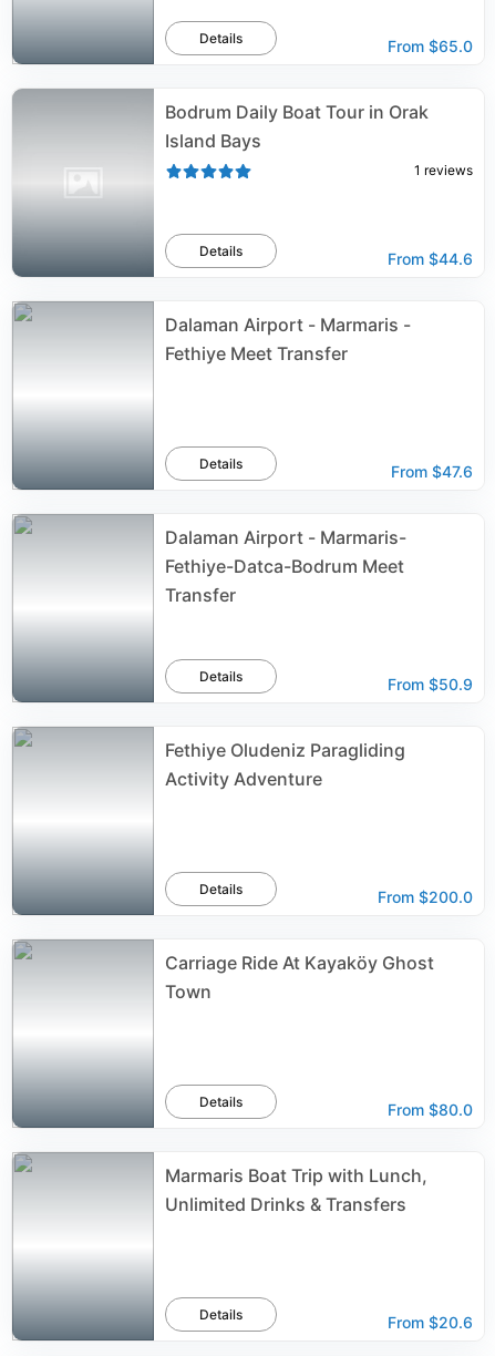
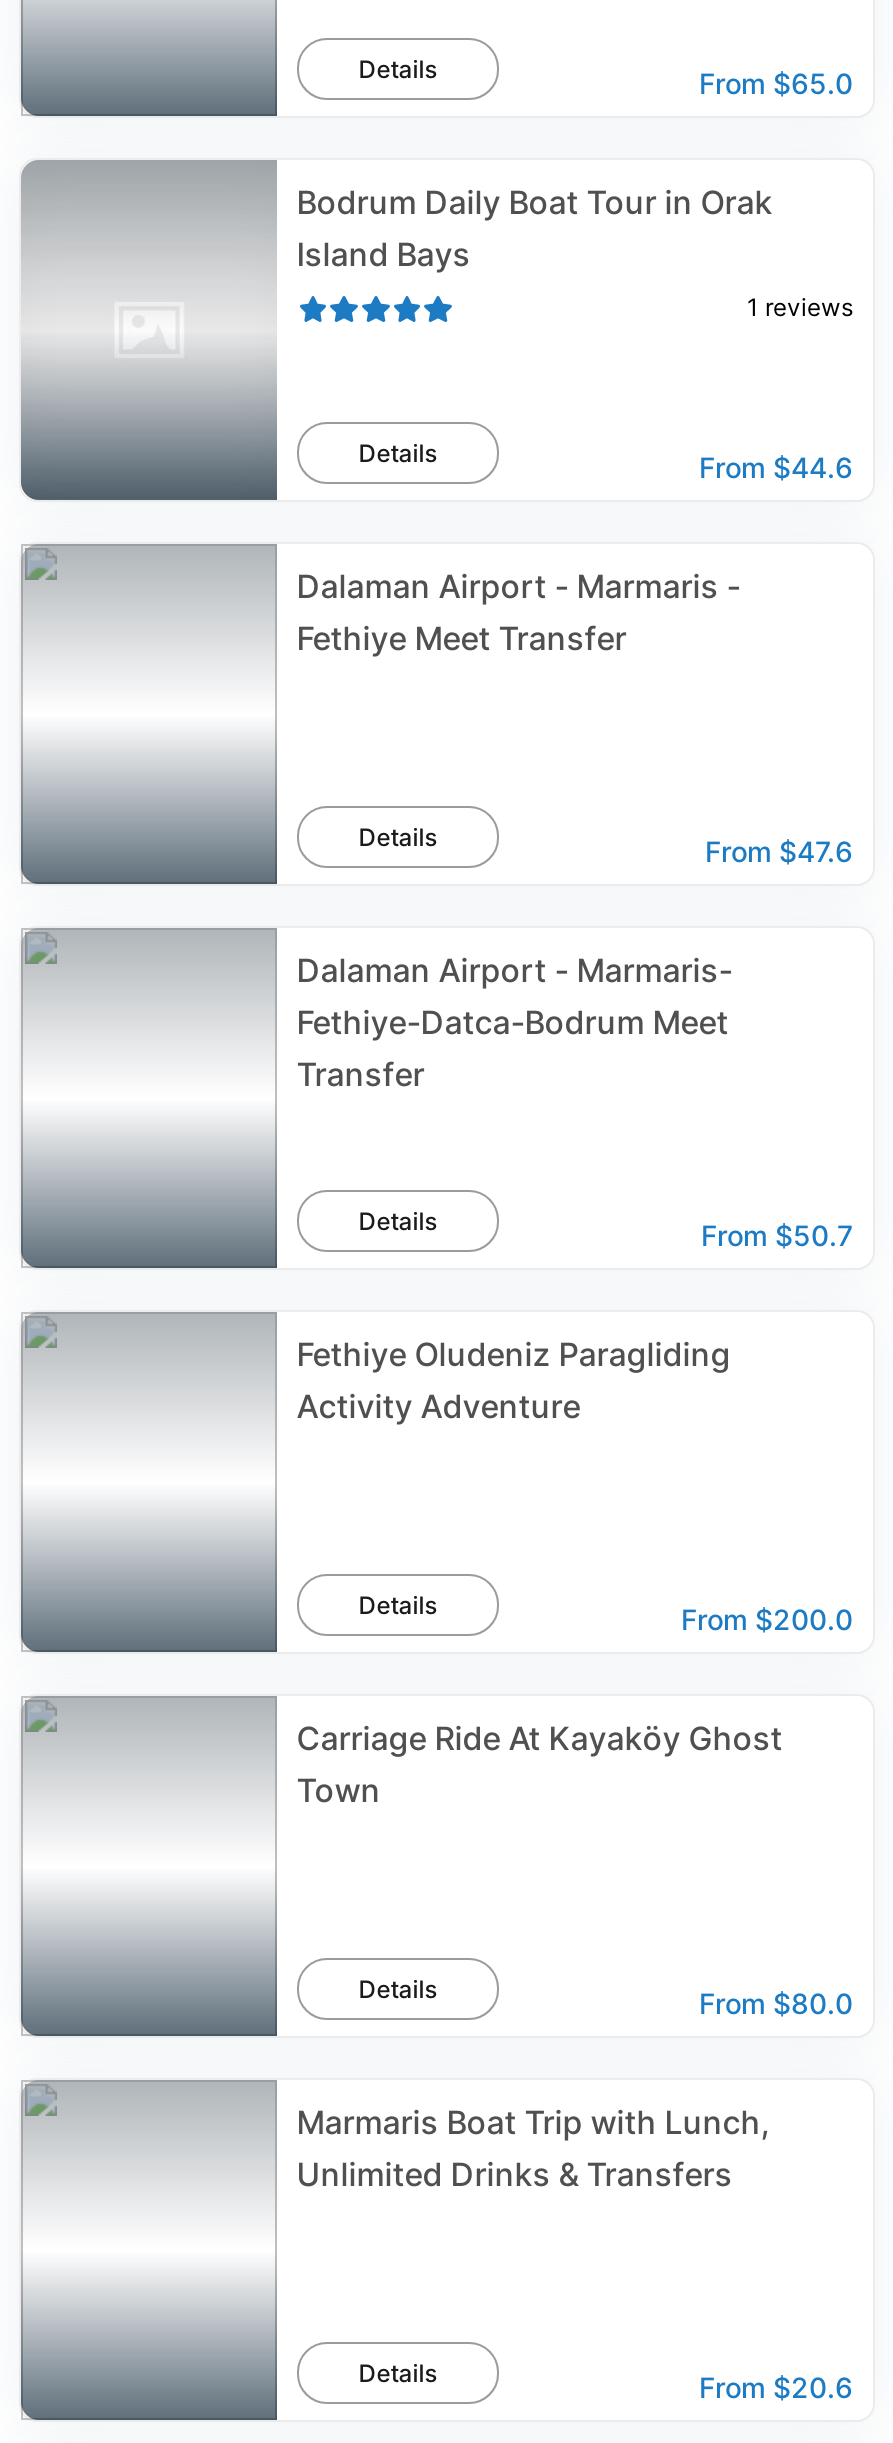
- From $50.9
+ From $50.7
